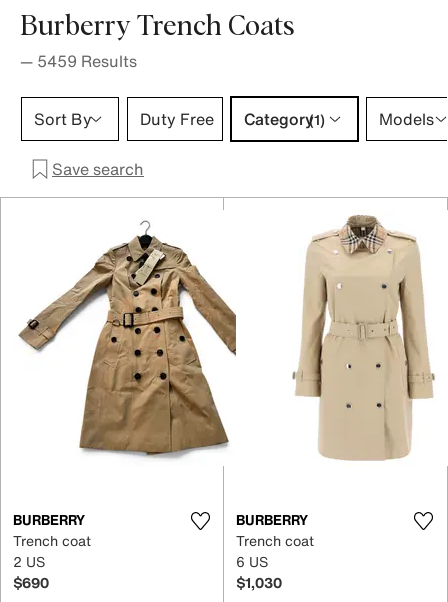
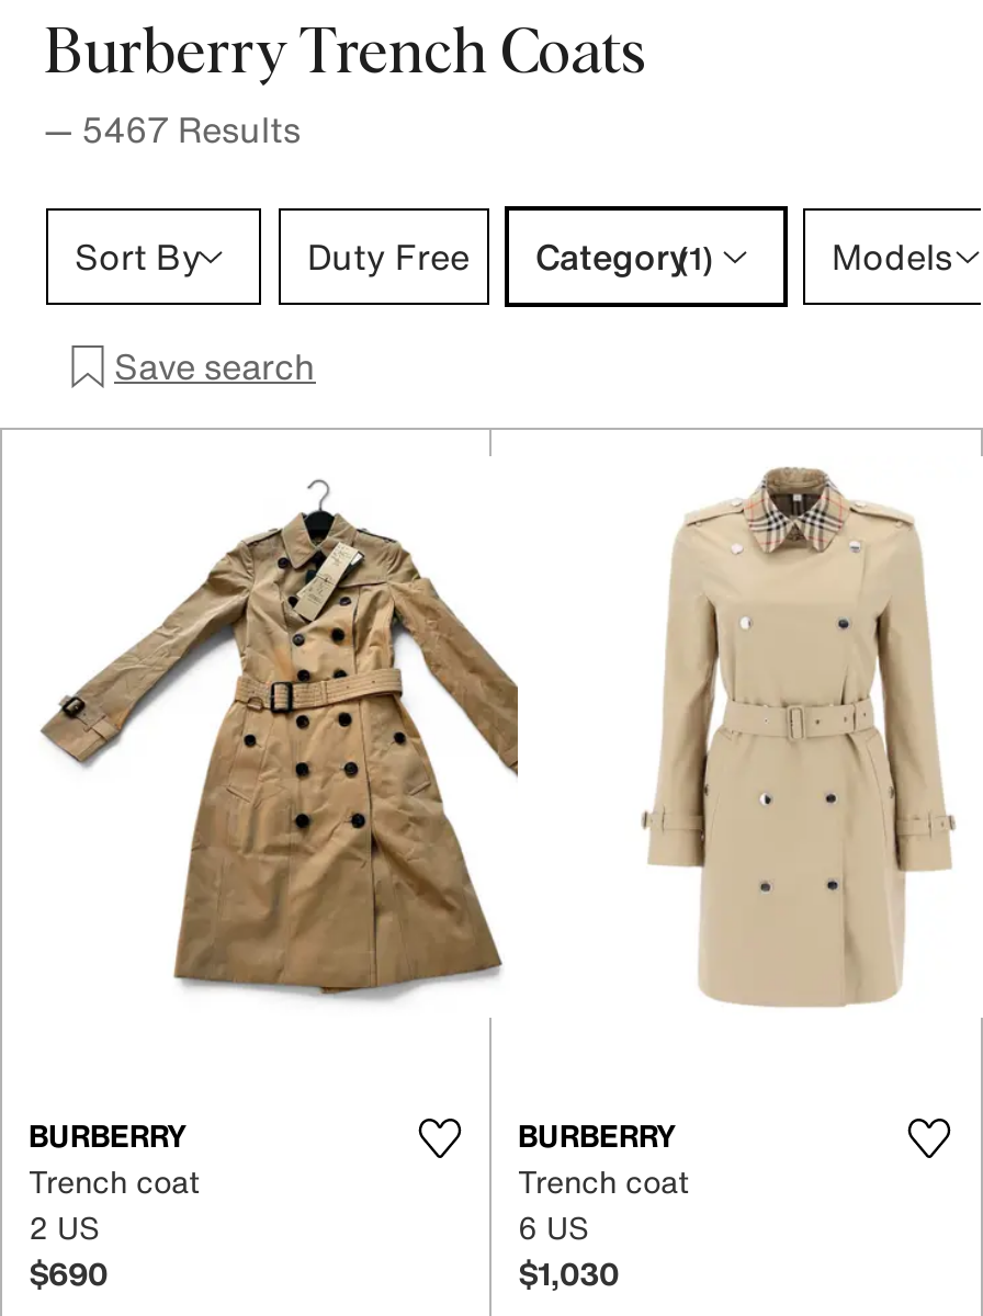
- — 5459 Results
+ — 5467 Results
